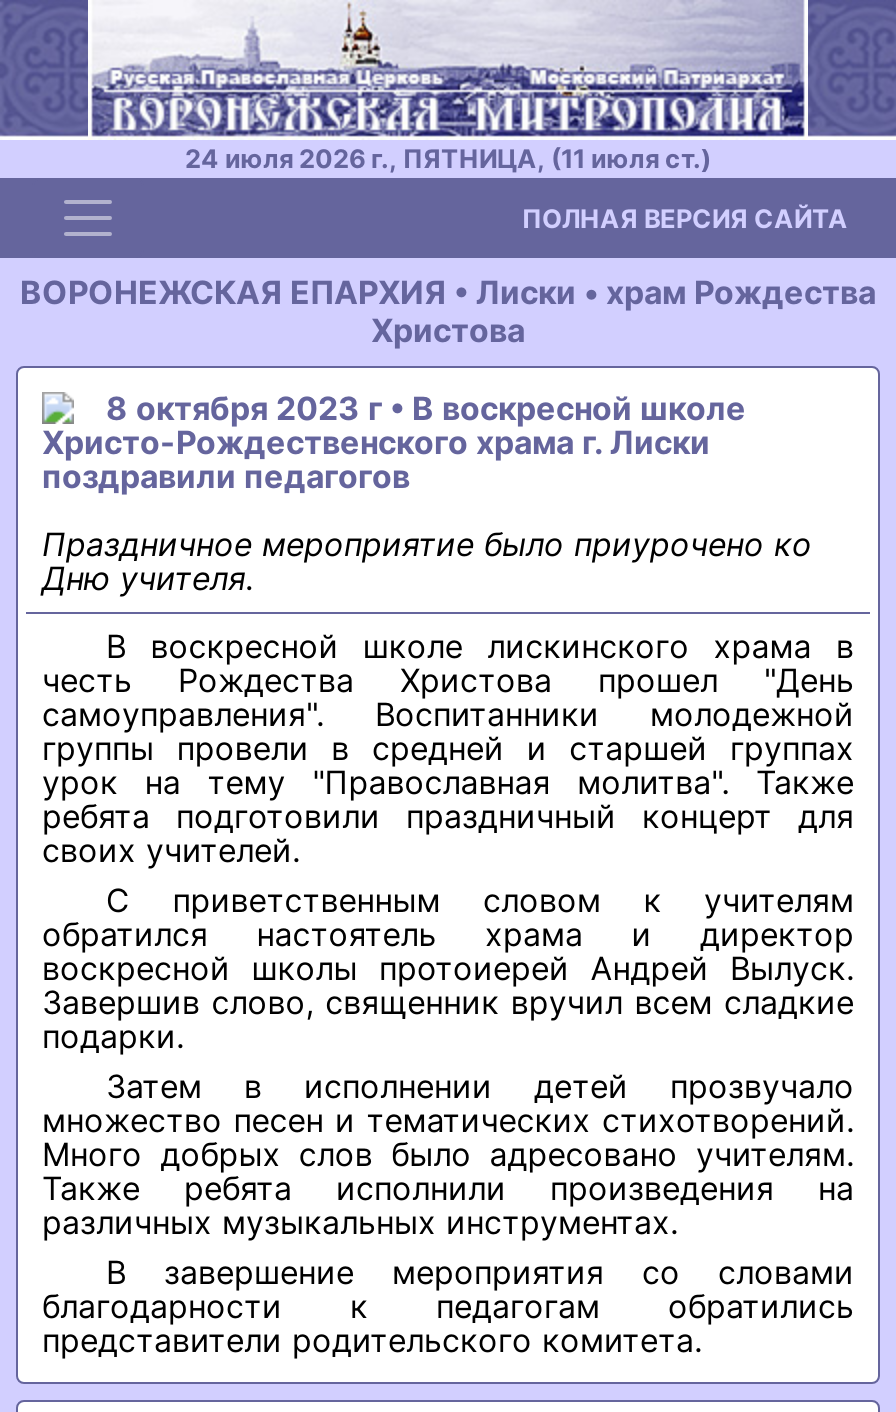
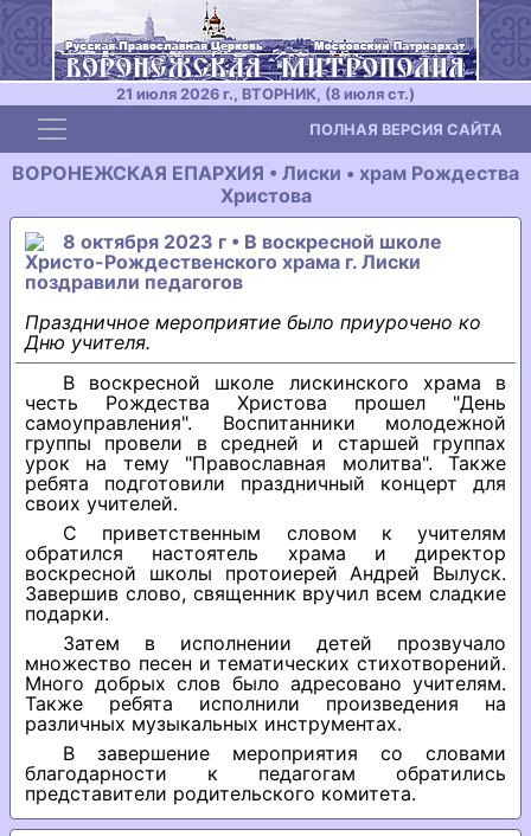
- 24 июля 2026 г., ПЯТНИЦА, (11 июля ст.)
+ 21 июля 2026 г., ВТОРНИК, (8 июля ст.)
